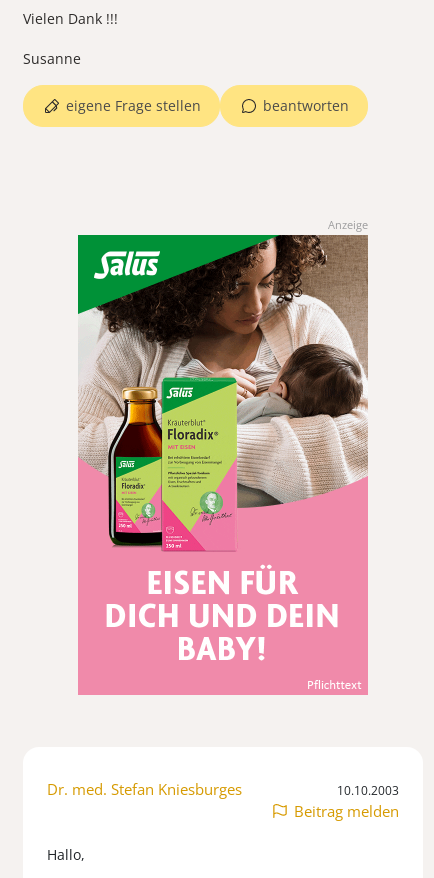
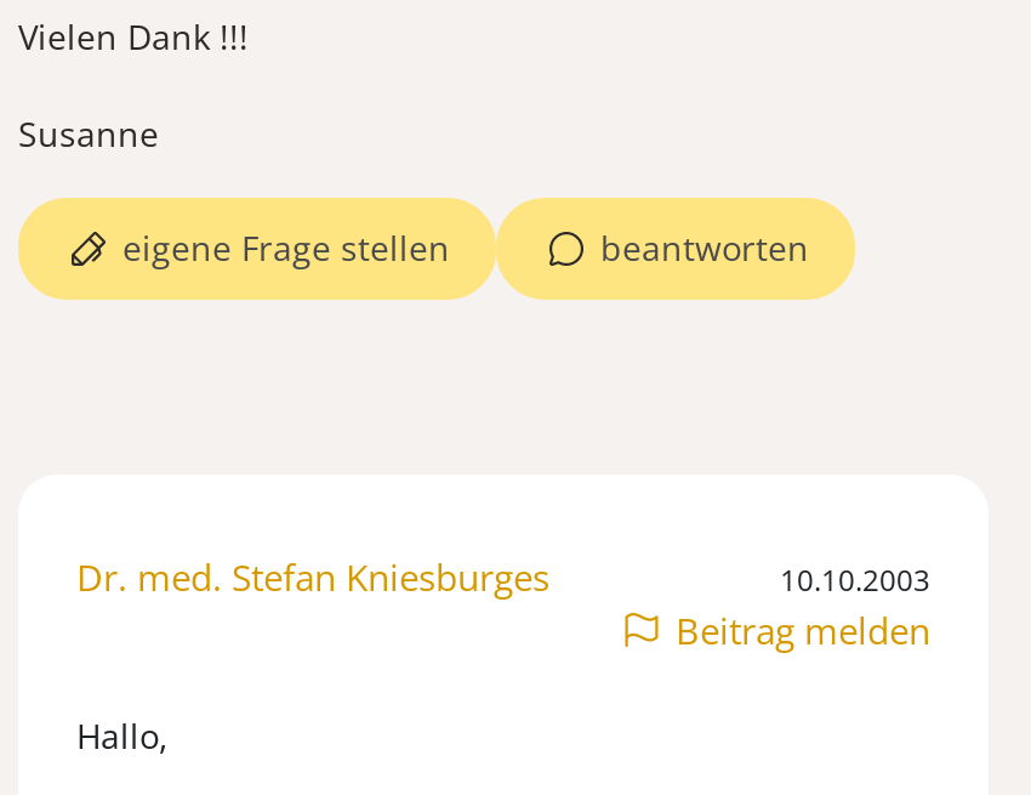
- Anzeige

- [image]
